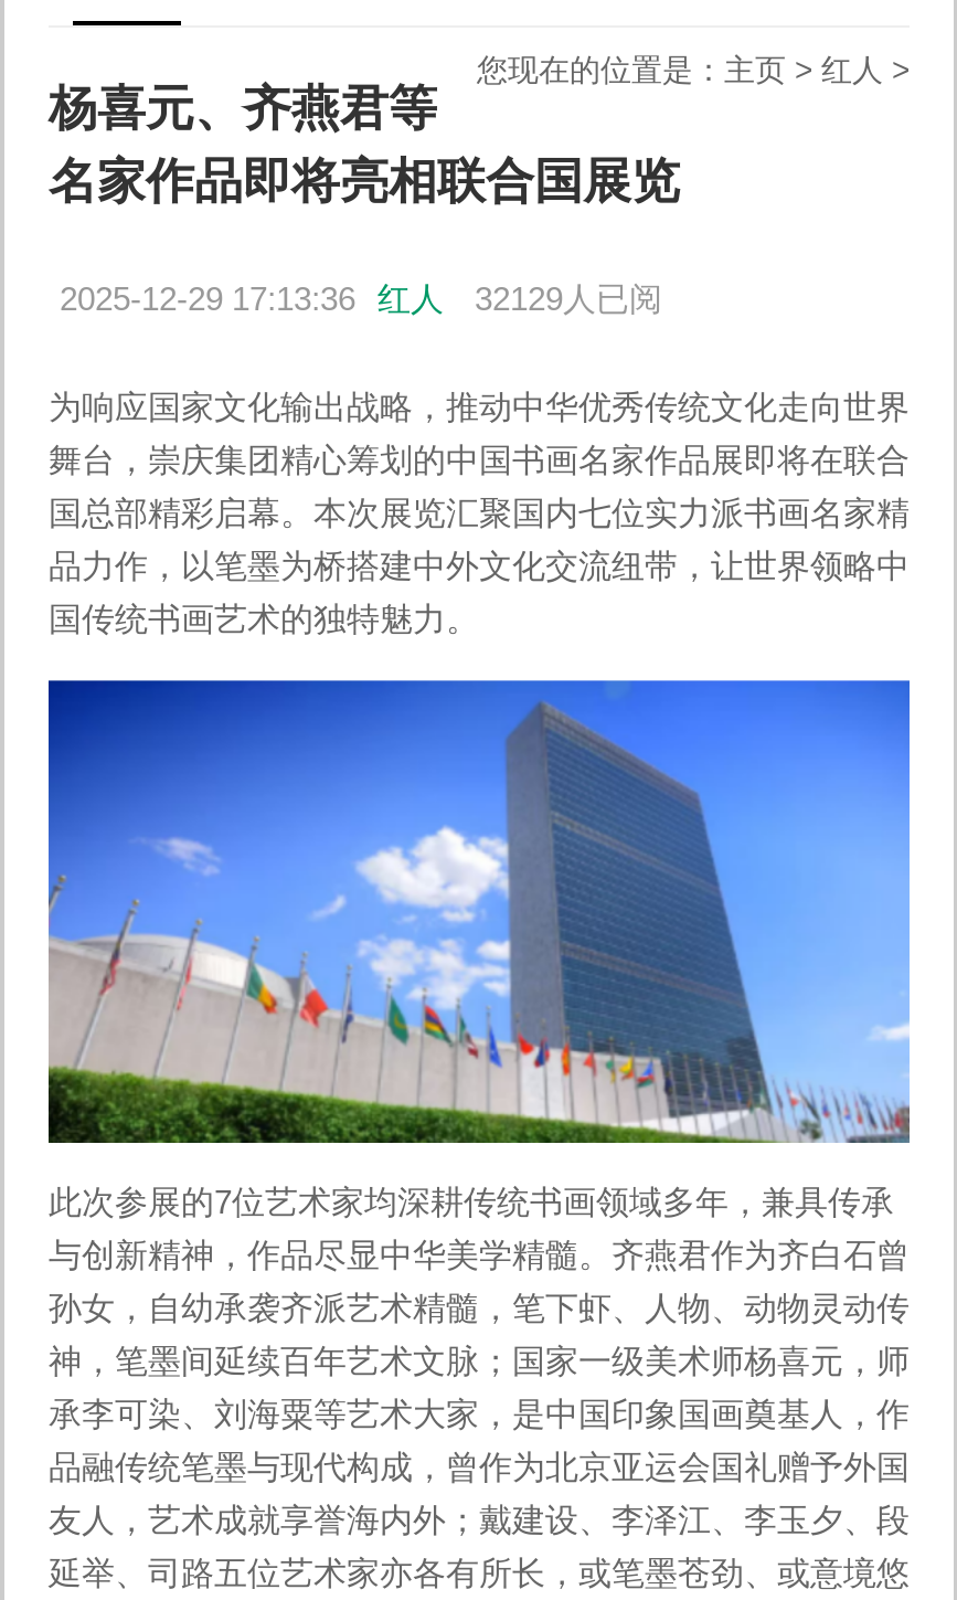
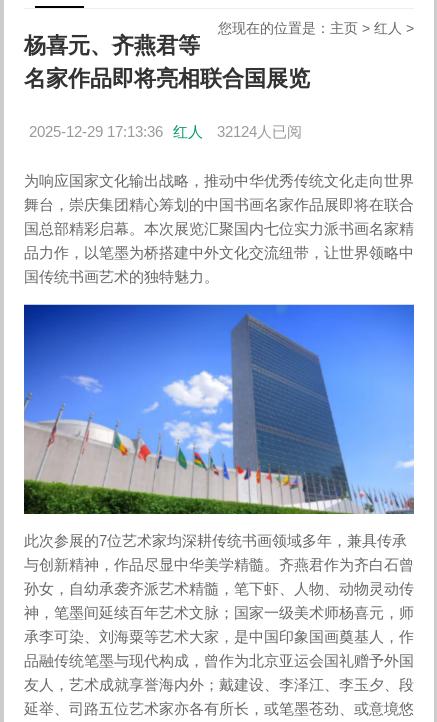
- 2025-12-29 17:13:36 红人 32129人已阅
+ 2025-12-29 17:13:36 红人 32124人已阅
